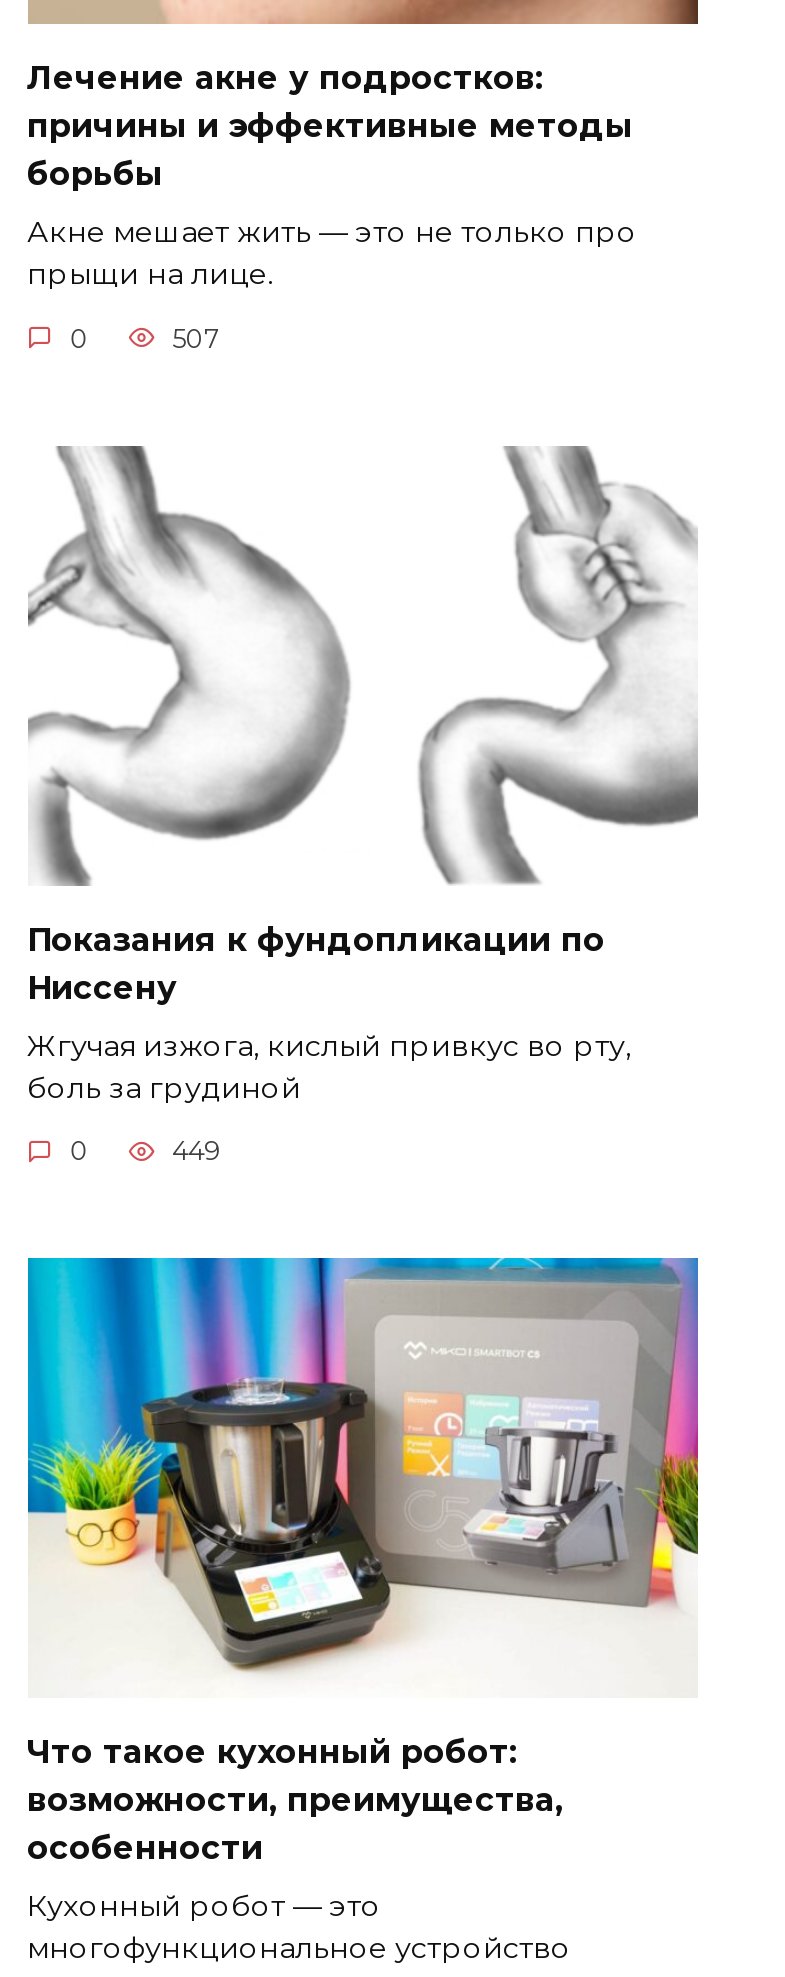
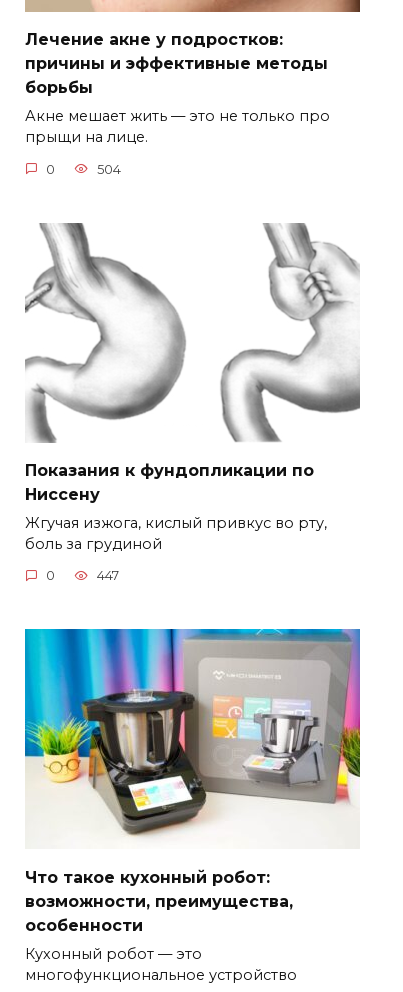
- 507
+ 504

- 449
+ 447
